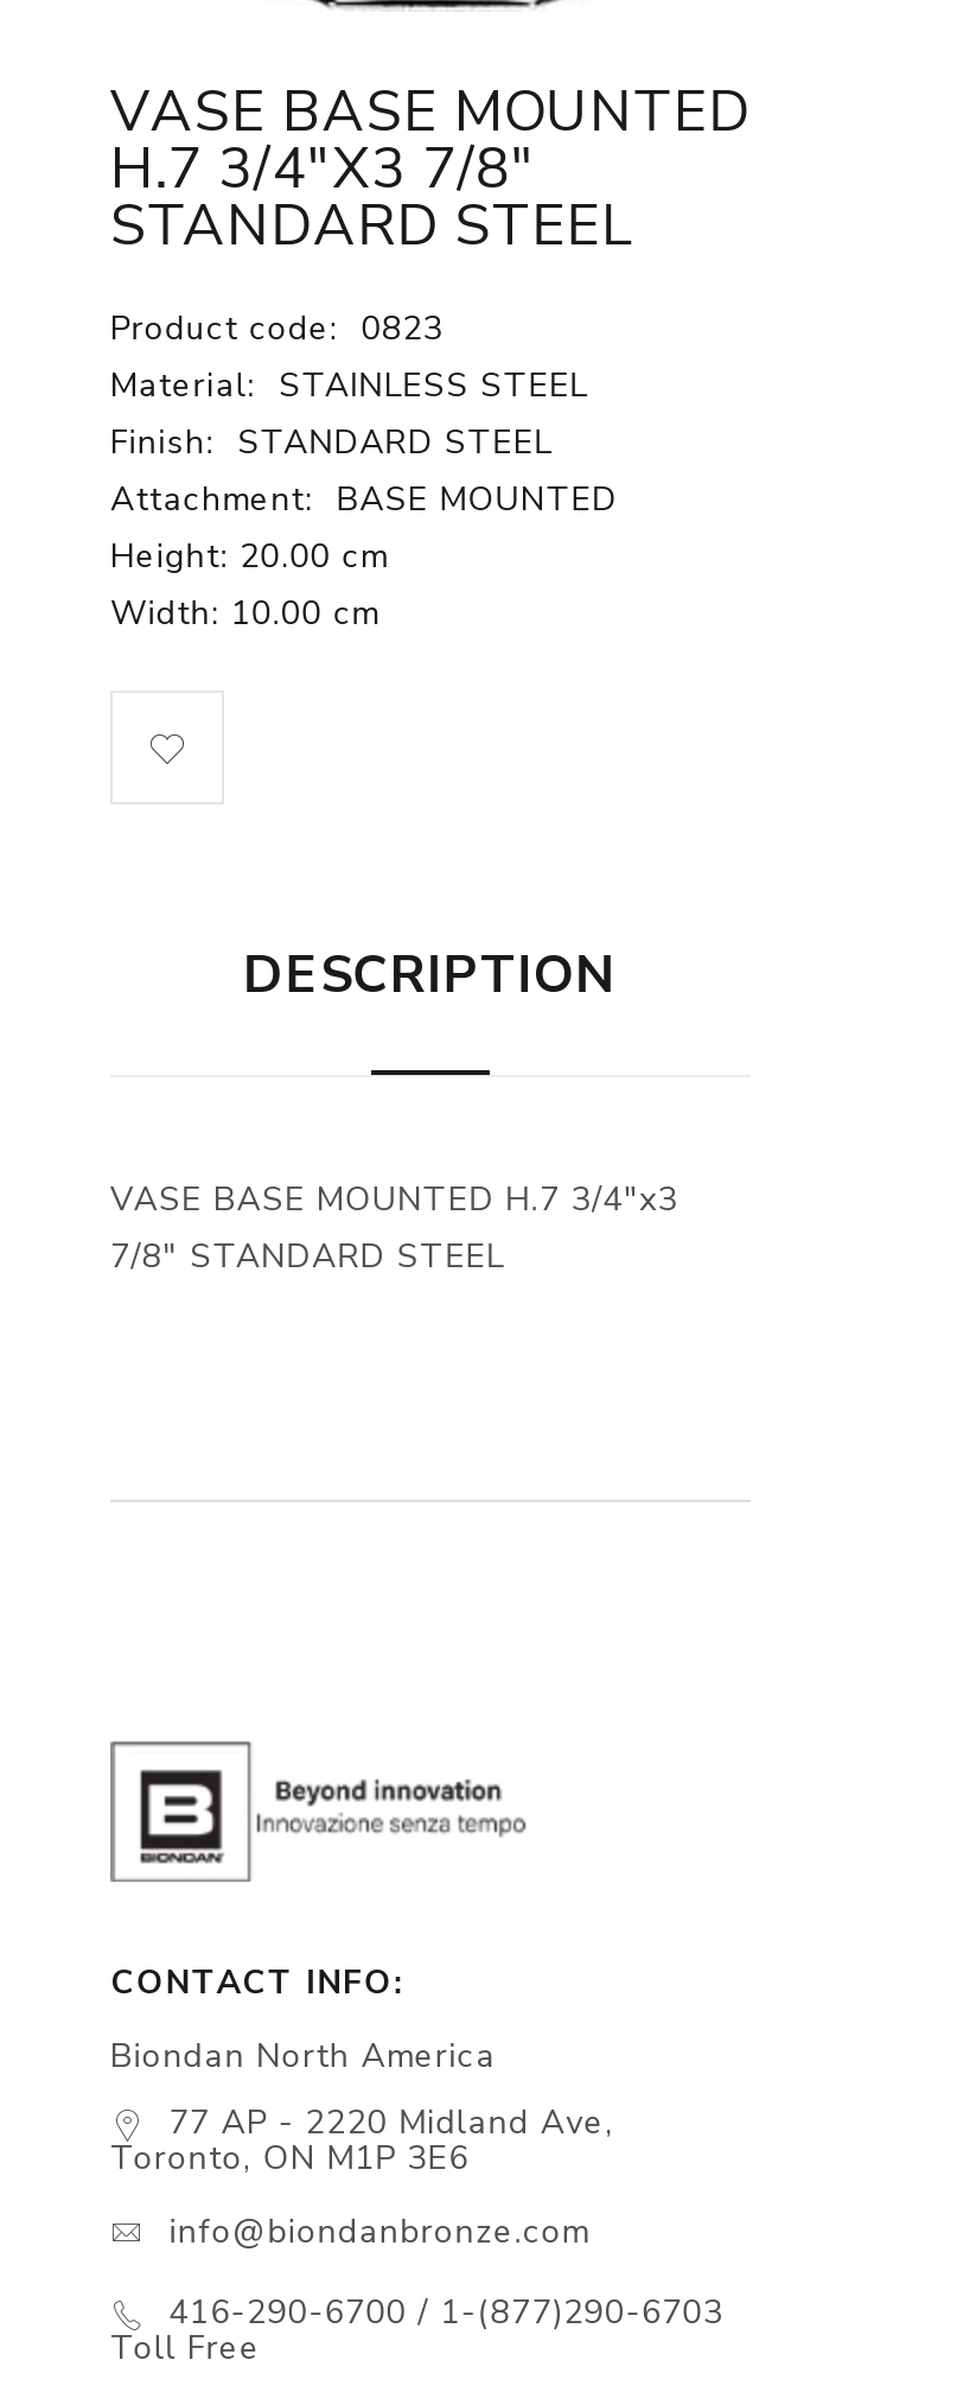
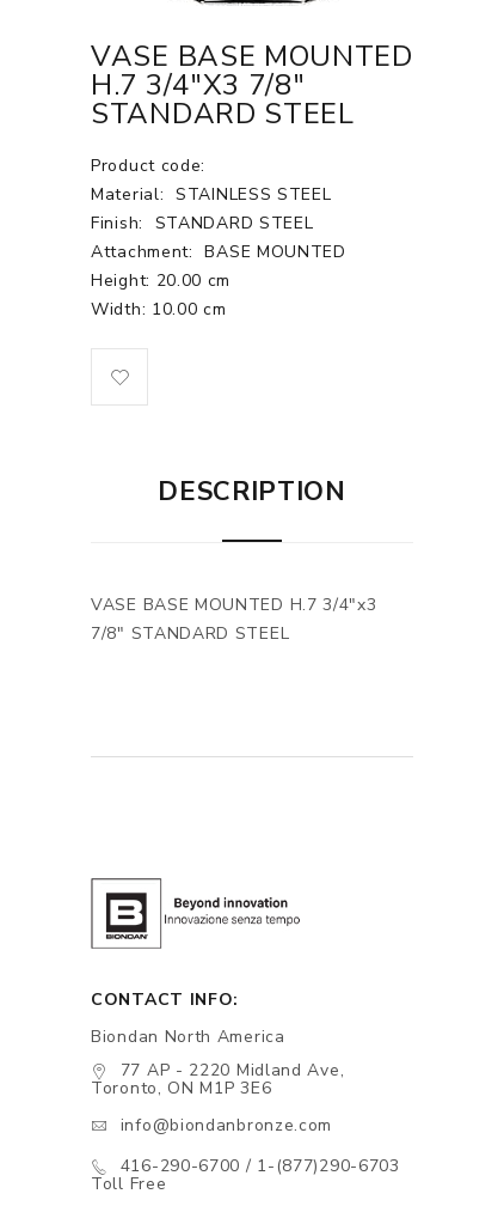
- Product code: 0823
+ Product code:
